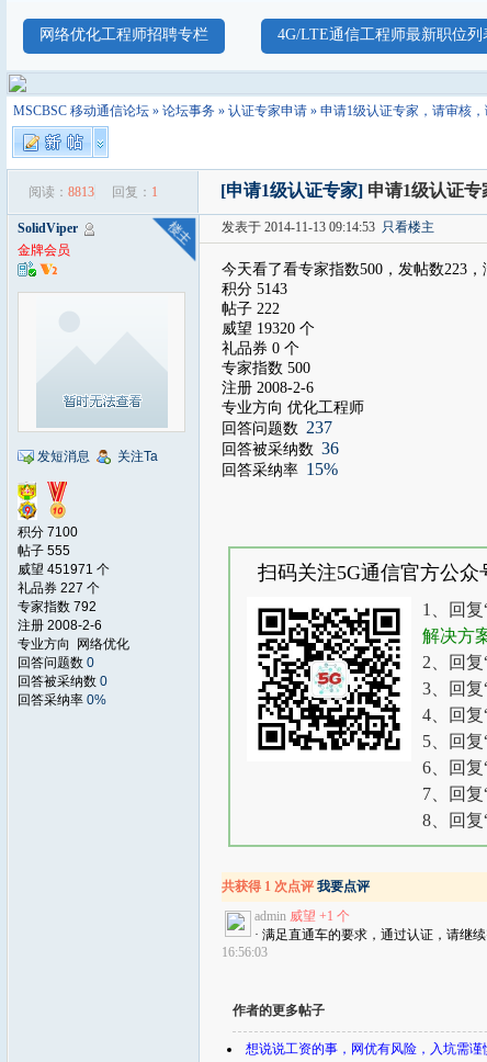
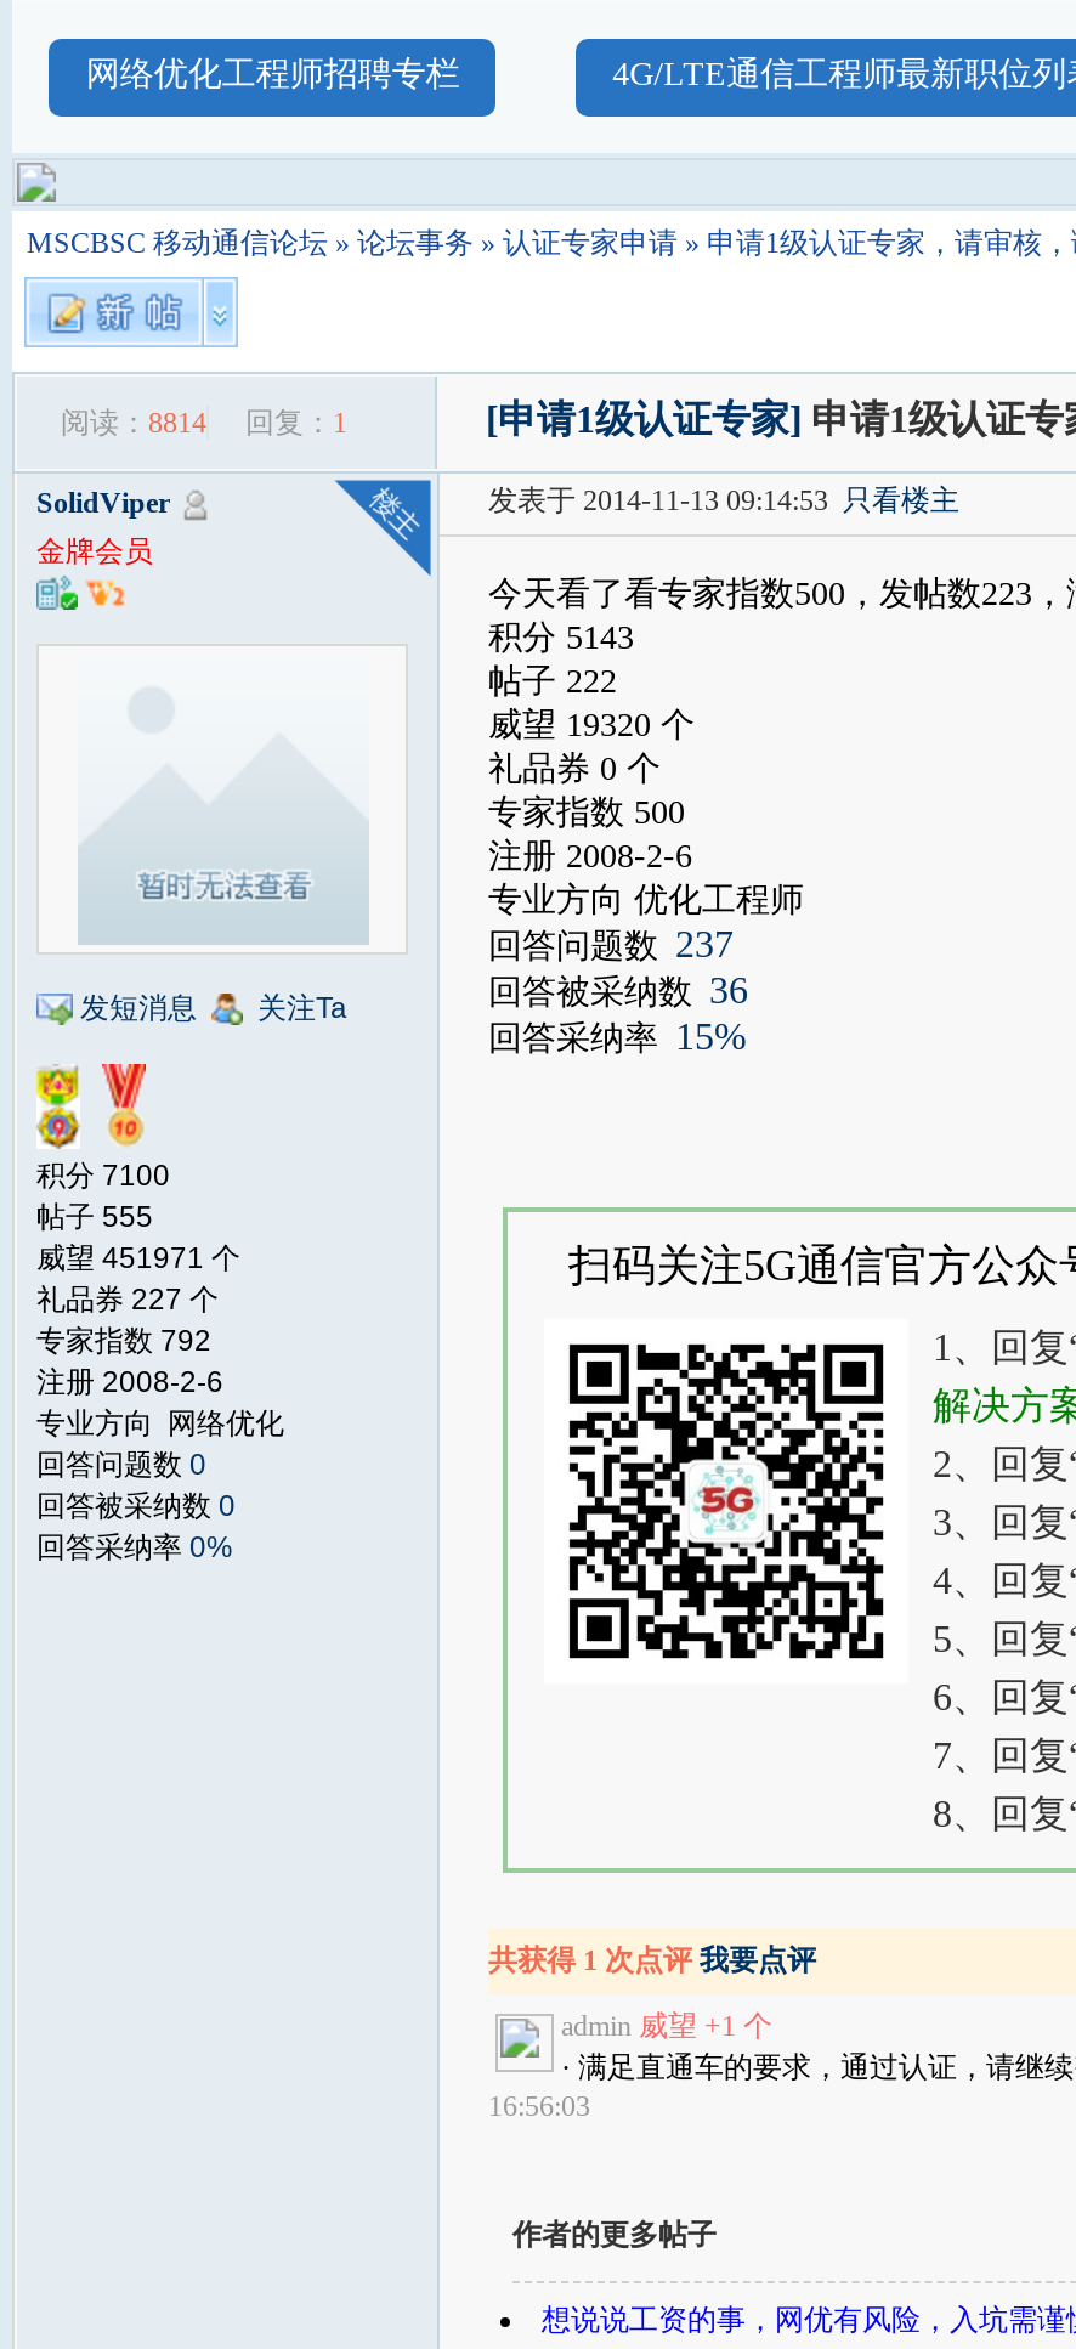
- 阅读：8813 回复：1
+ 阅读：8814 回复：1
